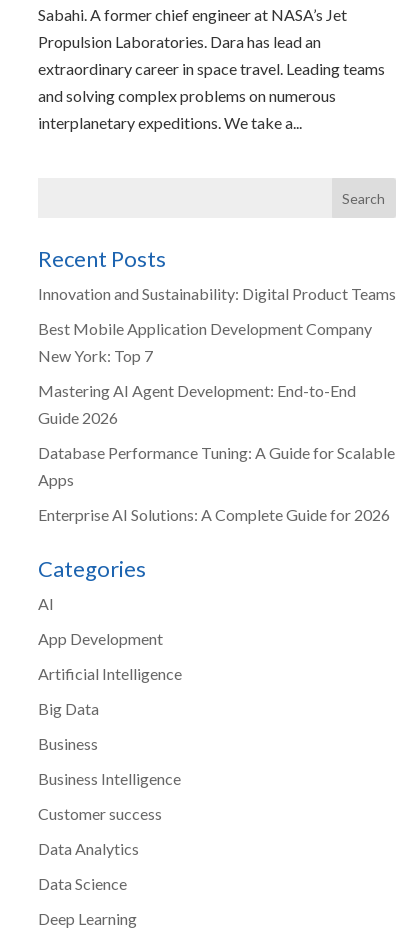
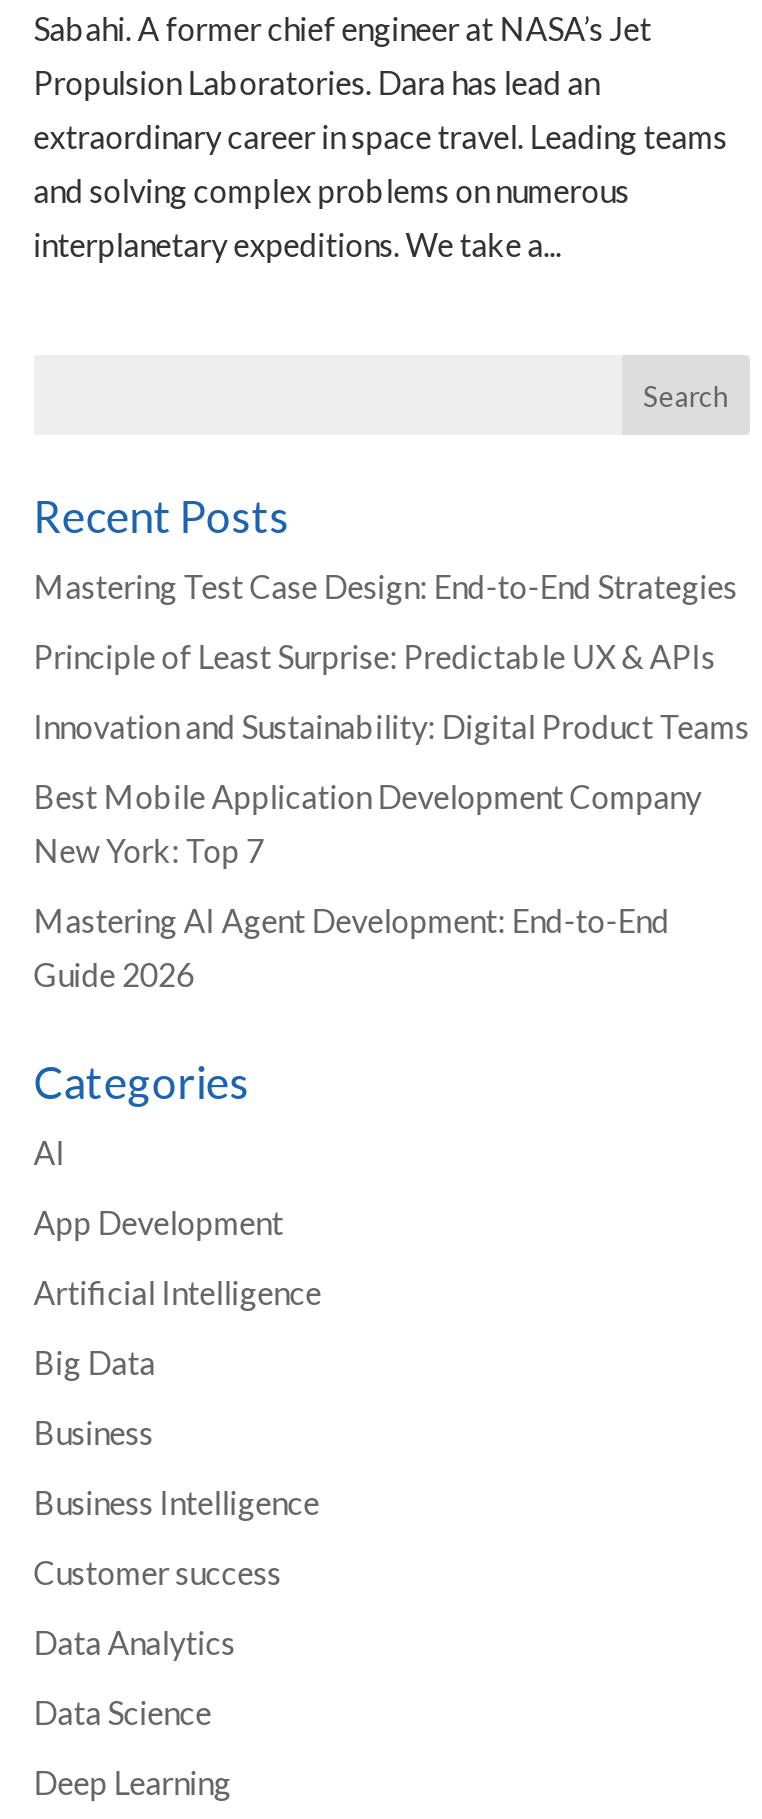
+ Mastering Test Case Design: End-to-End Strategies
+ Principle of Least Surprise: Predictable UX & APIs

moved down: Innovation and Sustainability: Digital Product Teams | Best Mobile Application Development Company | New York: Top 7 | Mastering AI Agent Development: End-to-End | Guide 2026

- Database Performance Tuning: A Guide for Scalable
- Apps
- Enterprise AI Solutions: A Complete Guide for 2026
